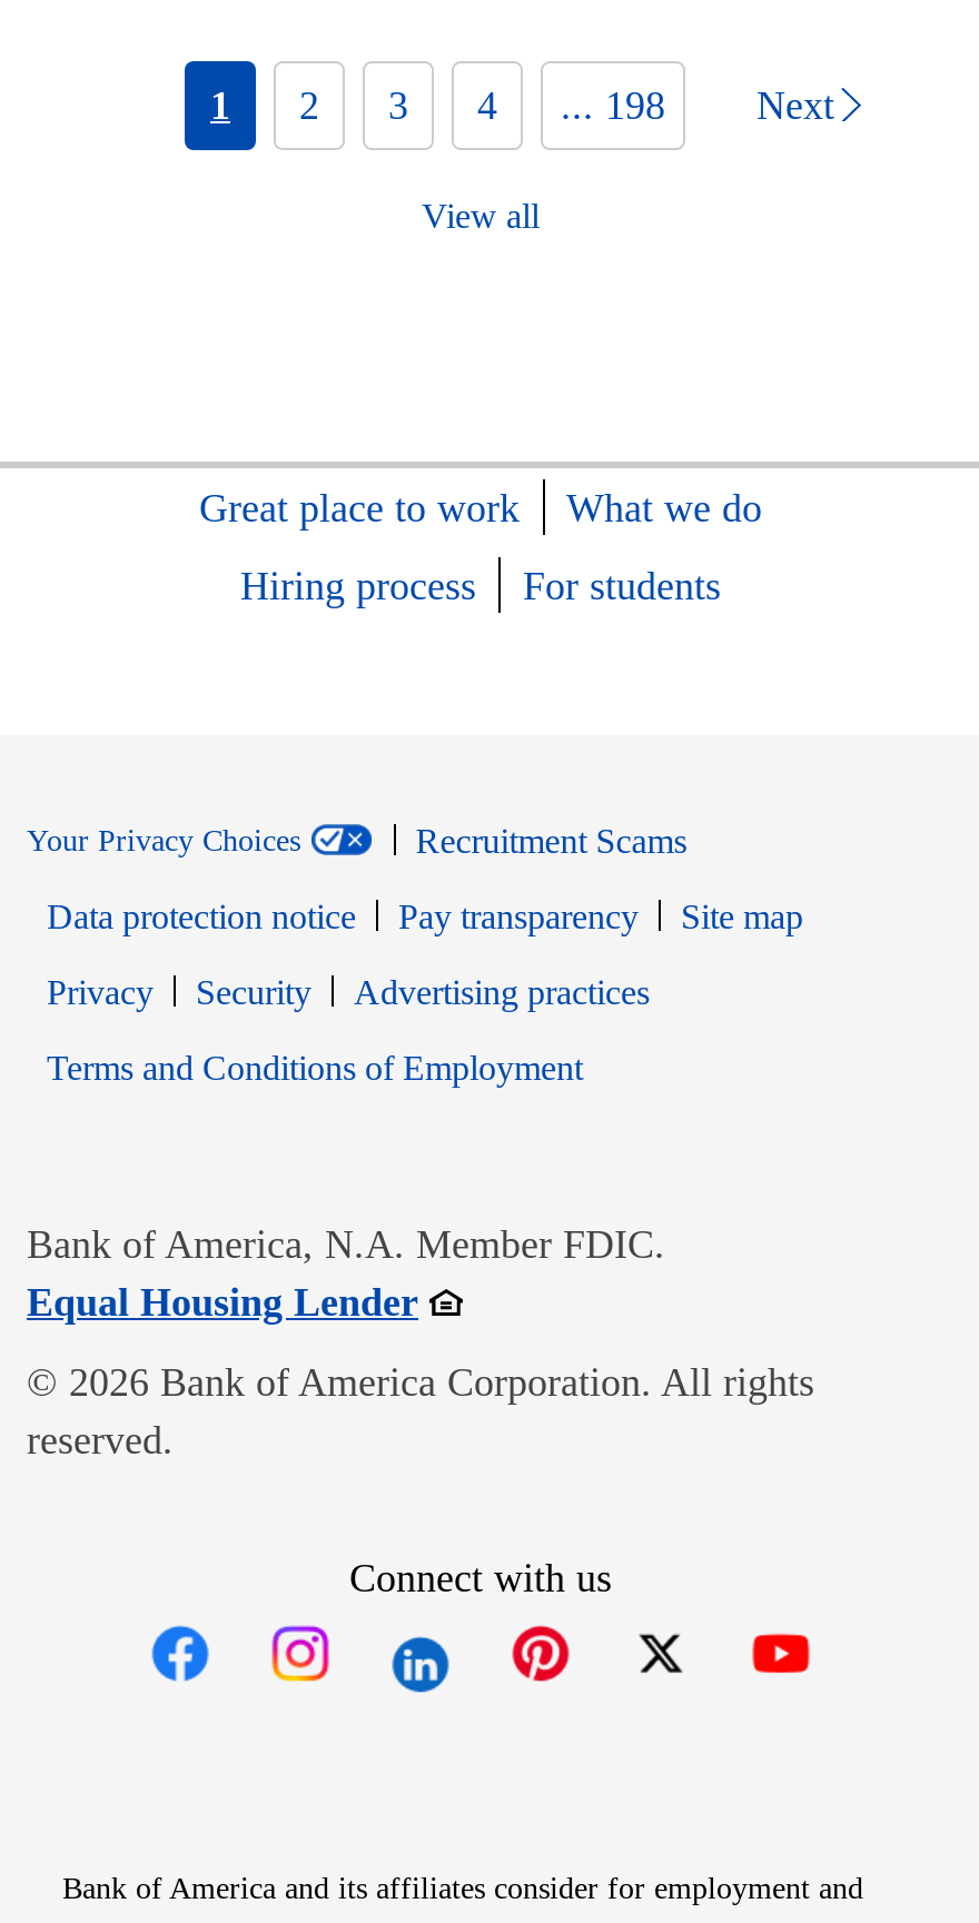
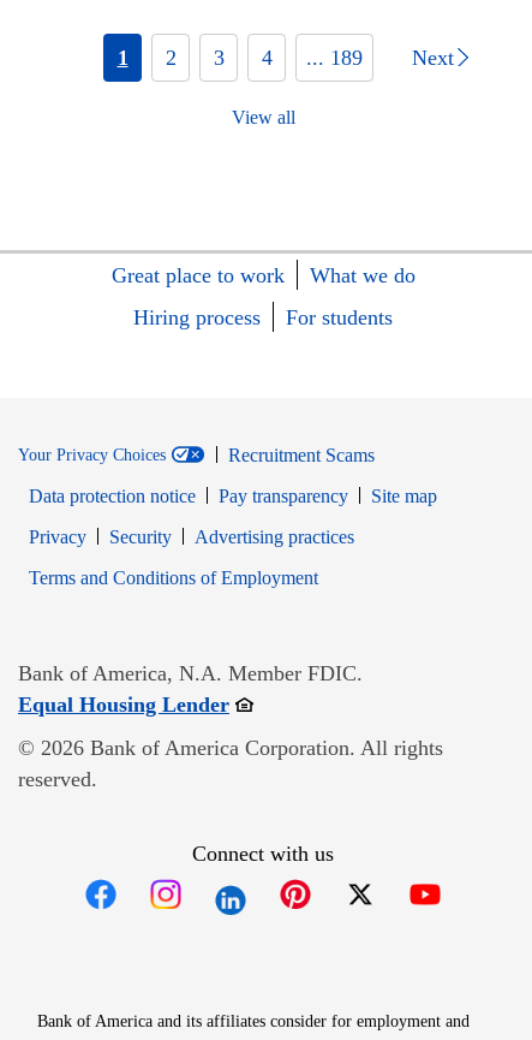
- 1 2 3 4 ... 198
+ 1 2 3 4 ... 189
